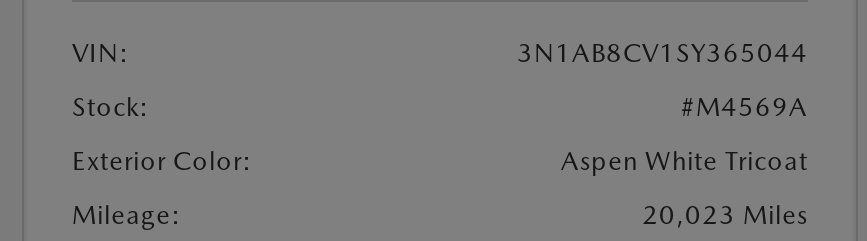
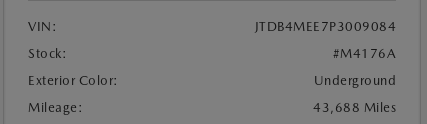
- 3N1AB8CV1SY365044
+ JTDB4MEE7P3009084

- #M4569A
+ #M4176A

- Aspen White Tricoat
+ Underground

- 20,023 Miles
+ 43,688 Miles
